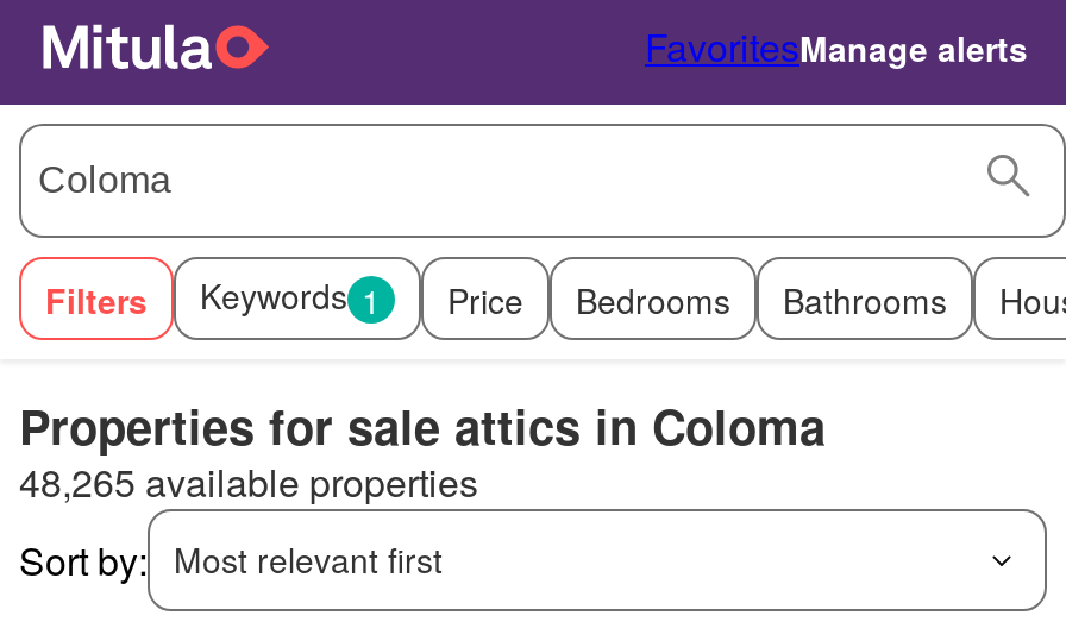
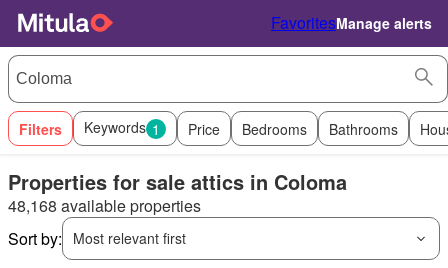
- 48,265 available properties
+ 48,168 available properties
